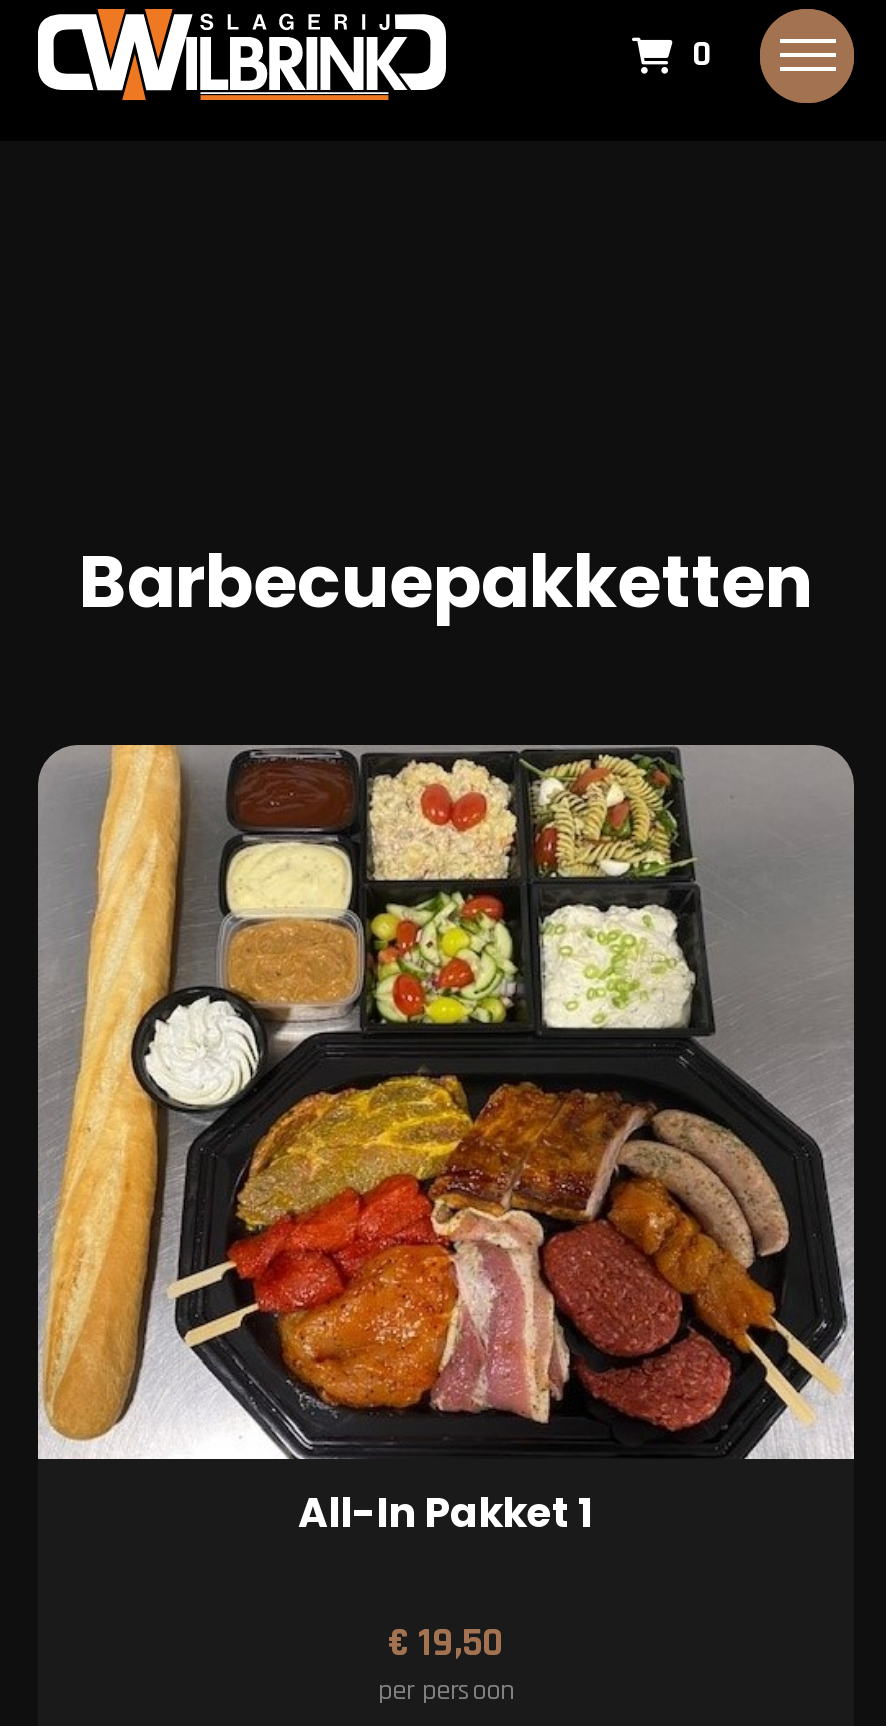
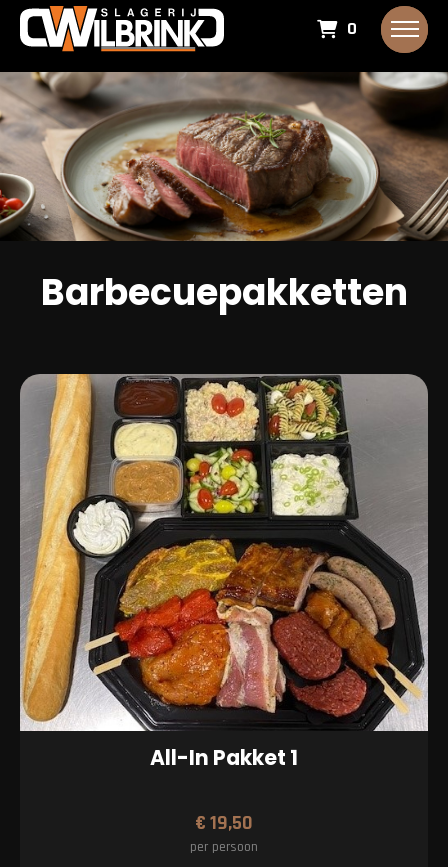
+ [image]
